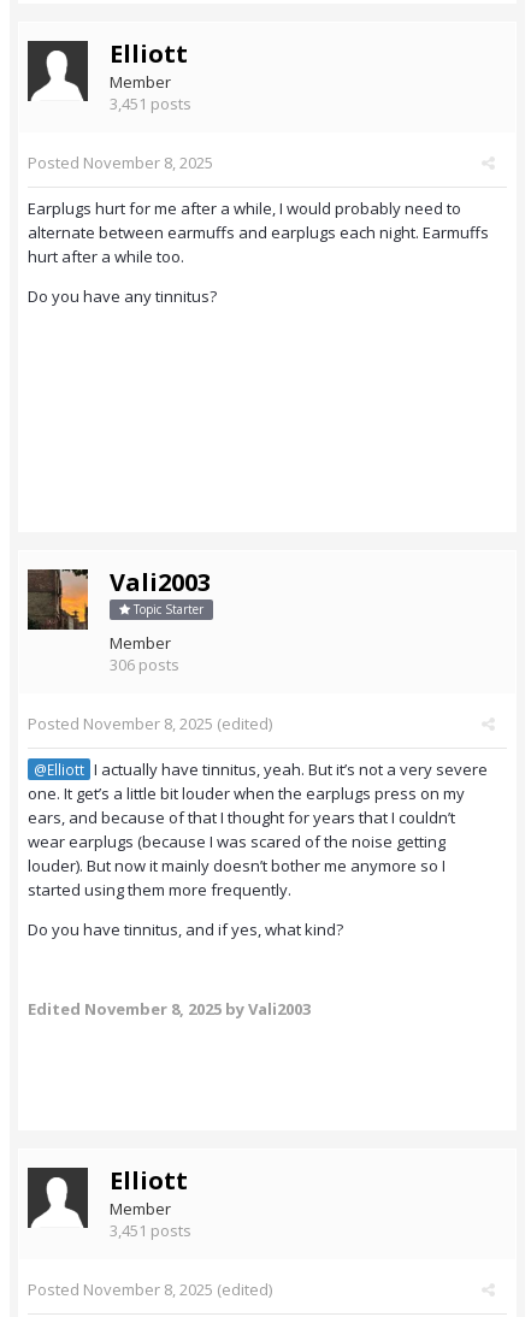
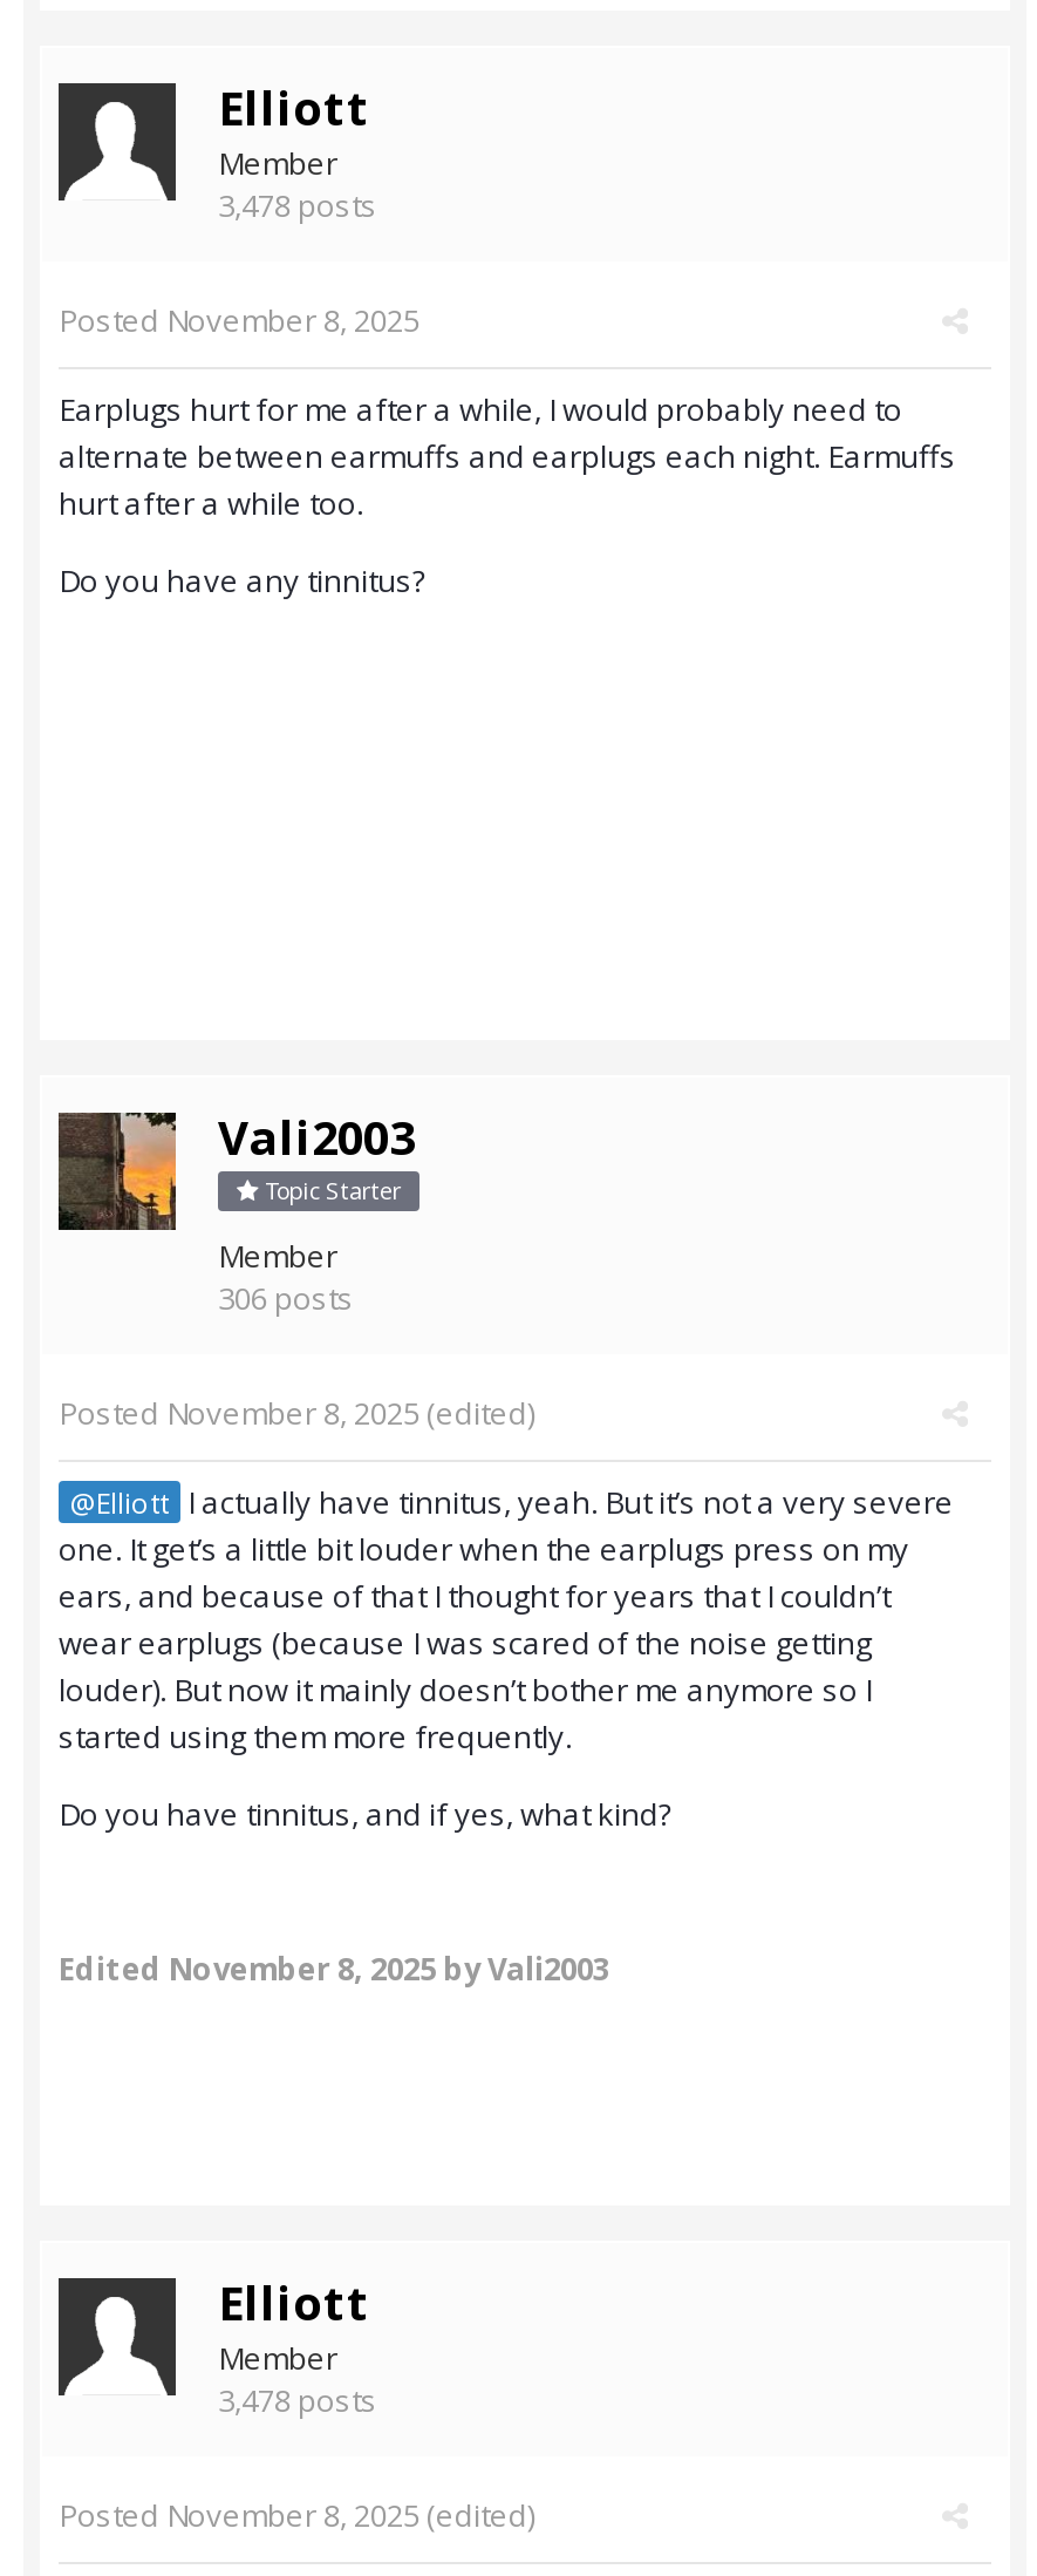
- 3,451 posts
+ 3,478 posts

- 3,451 posts
+ 3,478 posts
